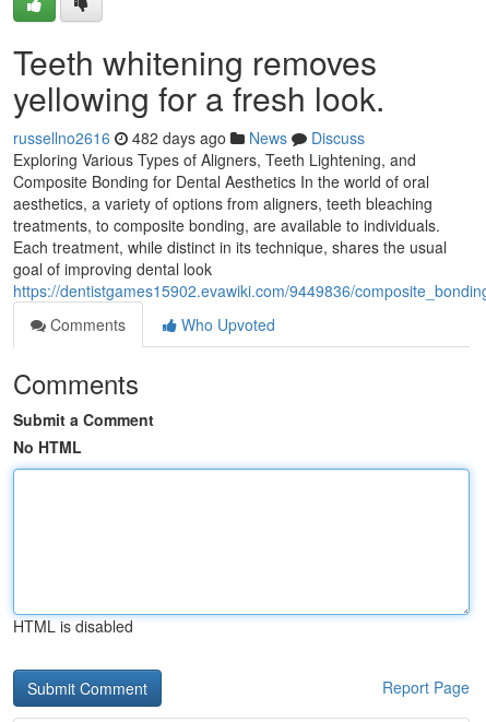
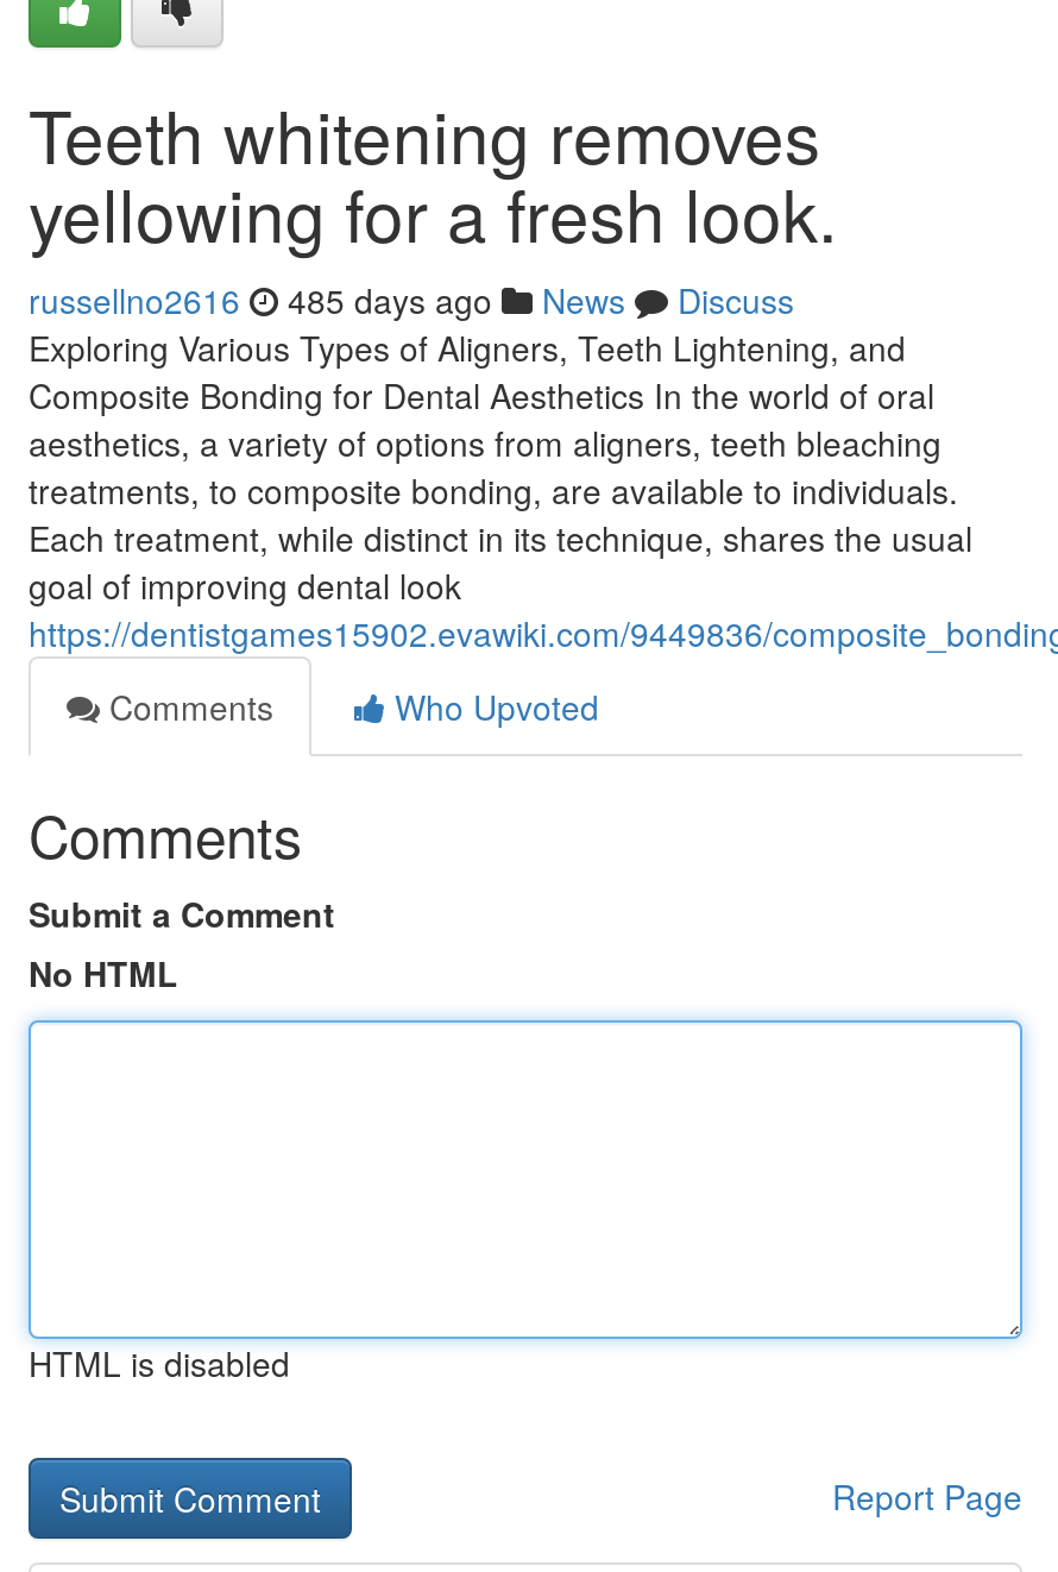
- russellno2616 482 days ago News Discuss
+ russellno2616 485 days ago News Discuss
